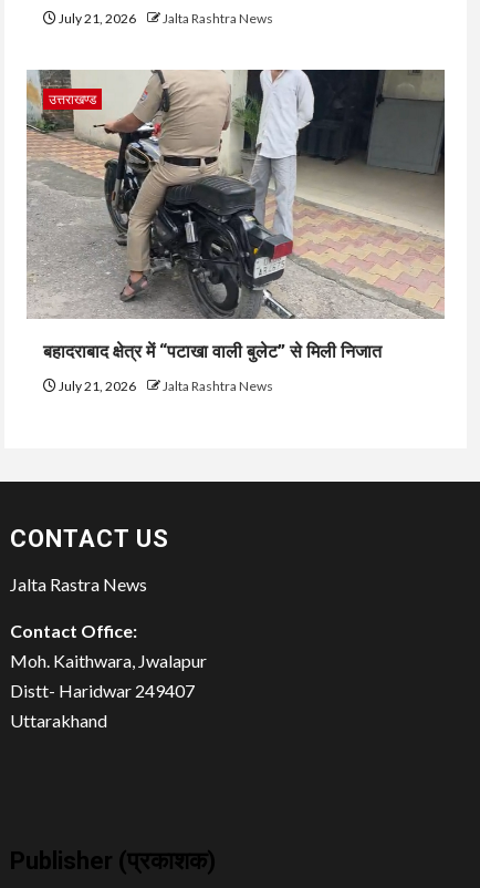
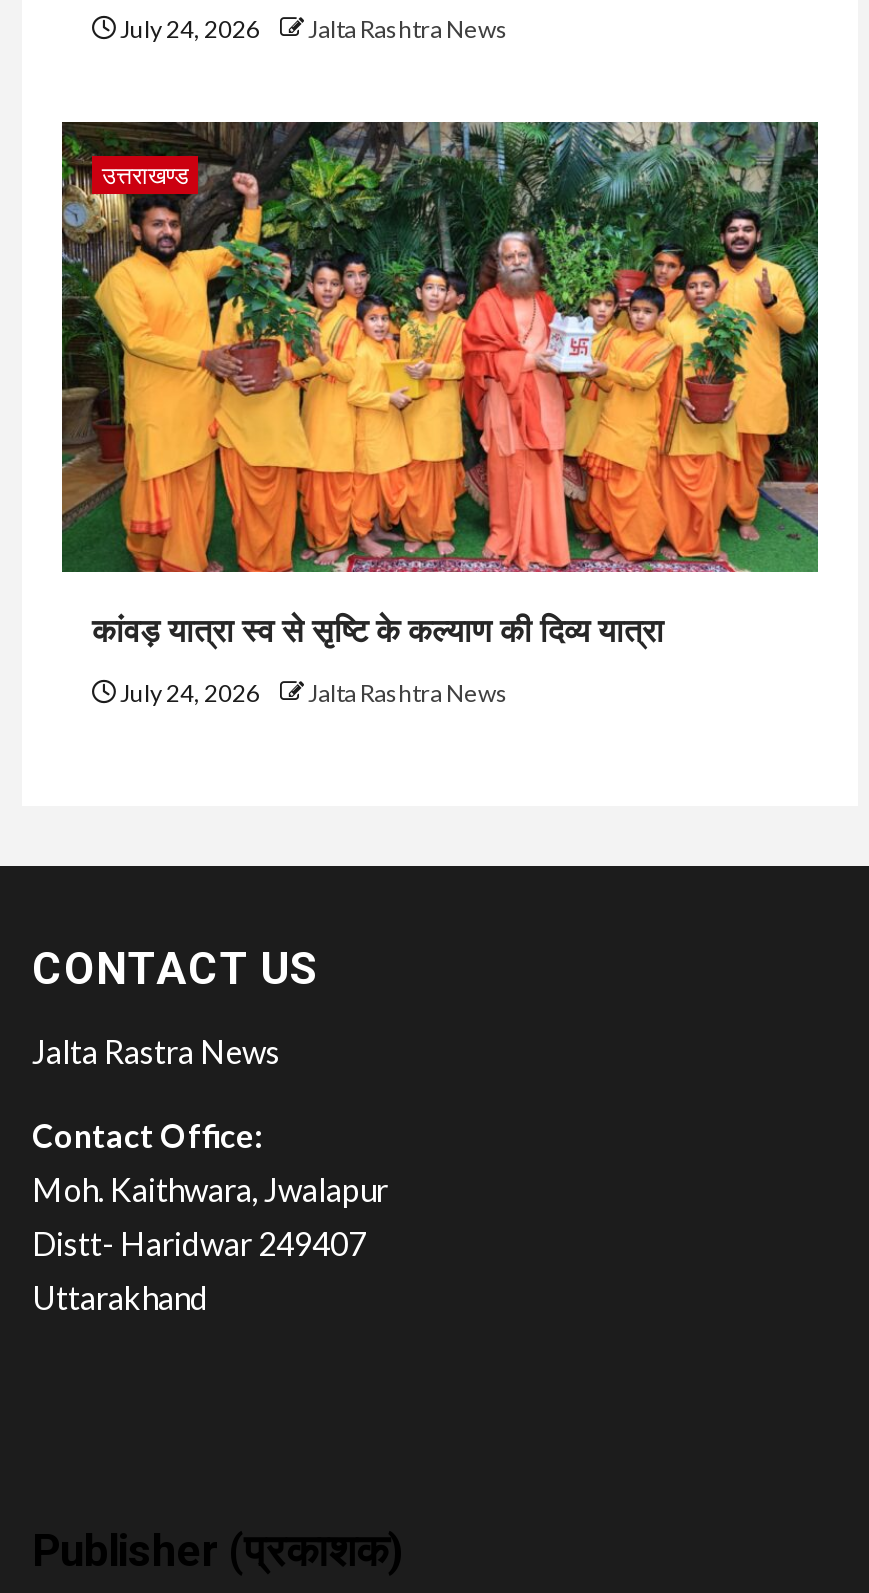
- July 21, 2026 Jalta Rashtra News
+ July 24, 2026 Jalta Rashtra News

- [image]
- बहादराबाद क्षेत्र में “पटाखा वाली बुलेट” से मिली निजात
+ [image]
+ कांवड़ यात्रा स्व से सृष्टि के कल्याण की दिव्य यात्रा

- July 21, 2026 Jalta Rashtra News
+ July 24, 2026 Jalta Rashtra News
